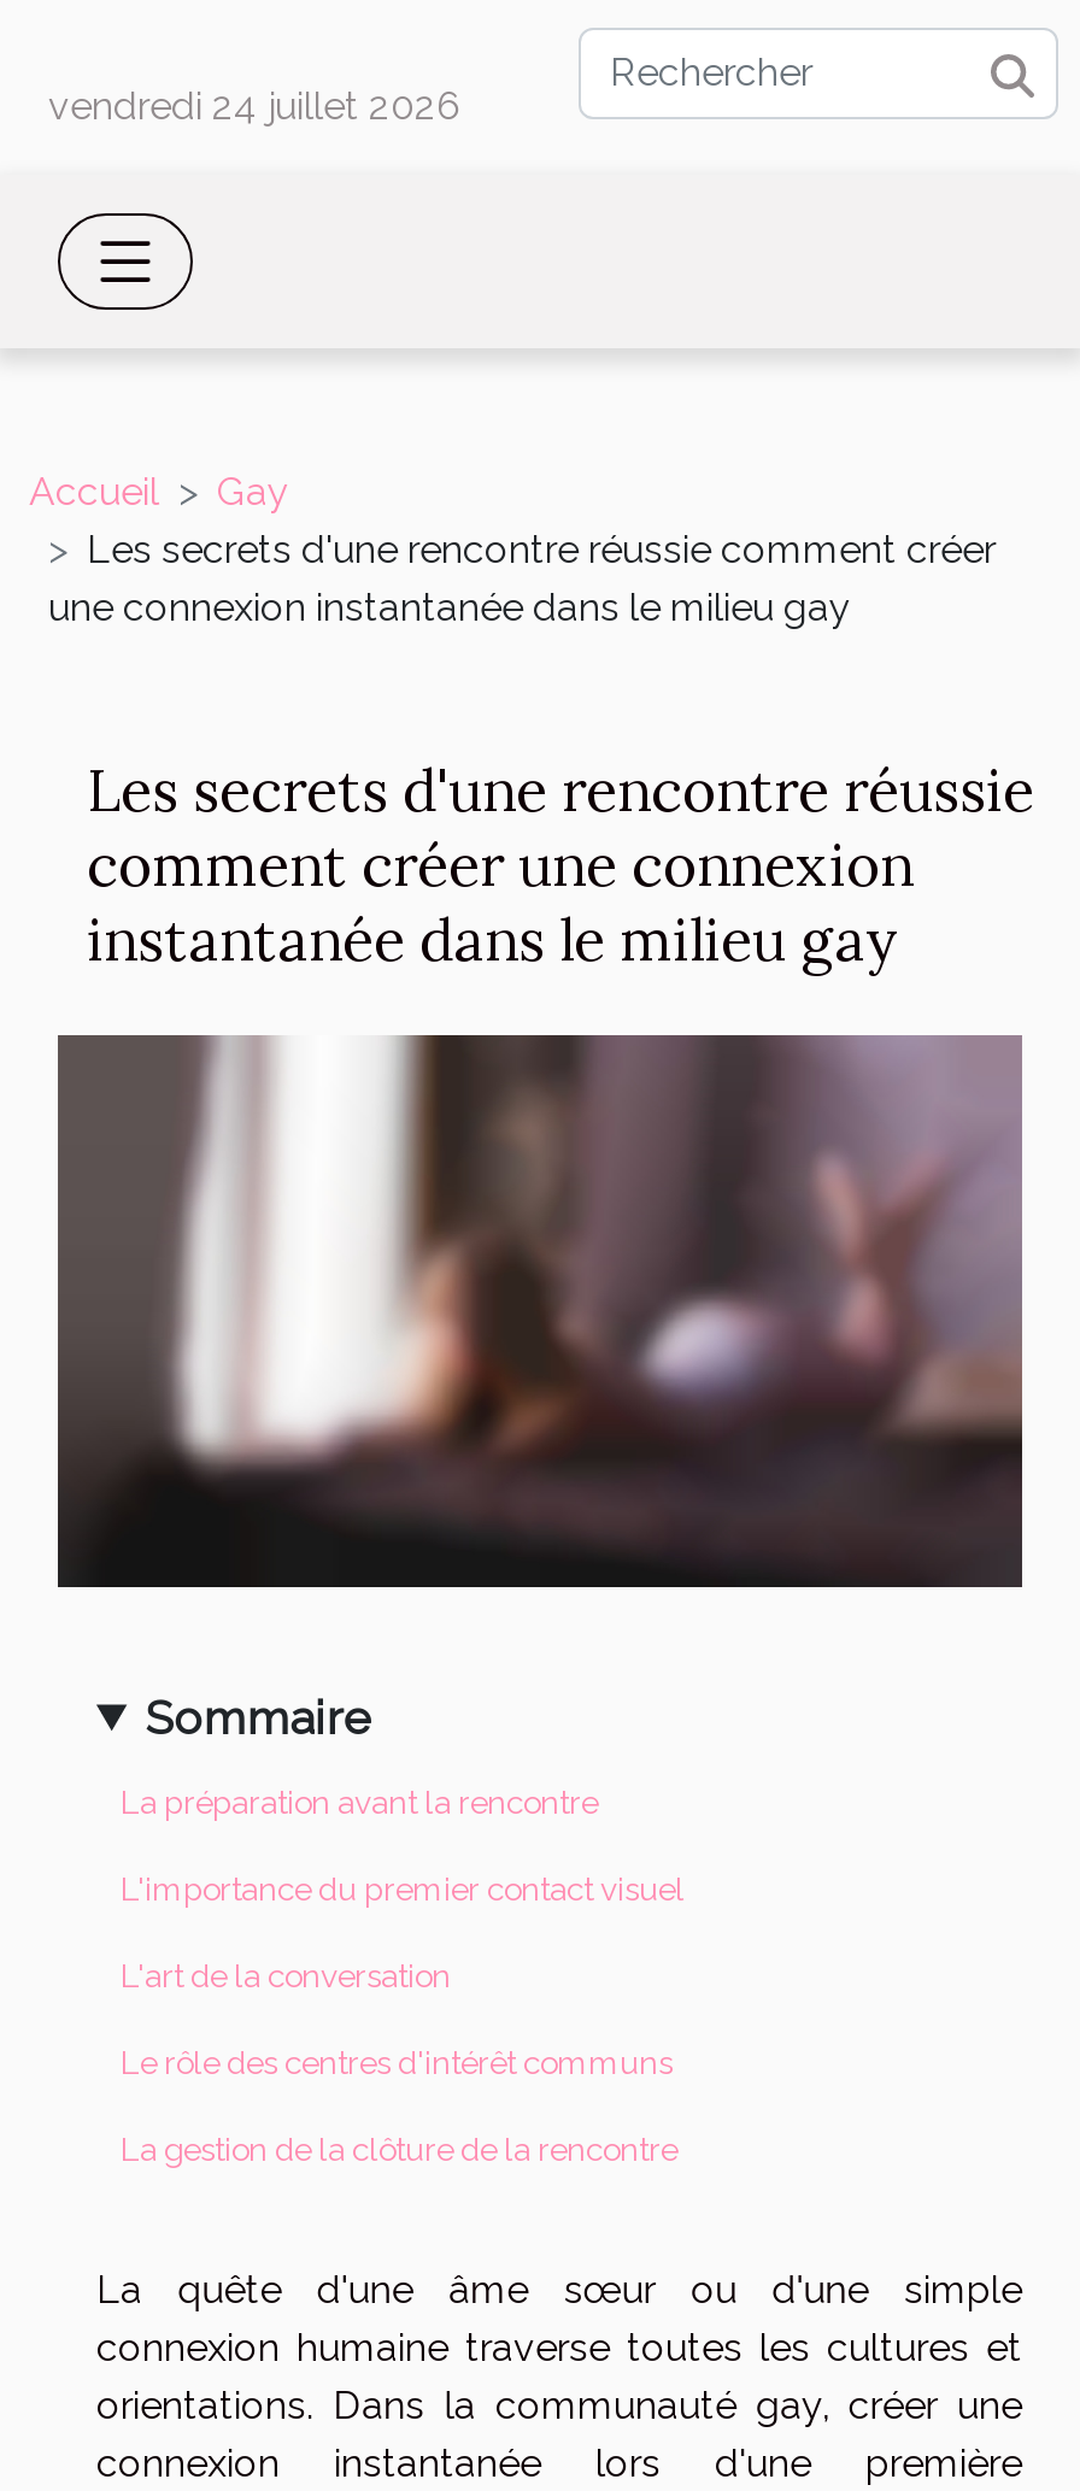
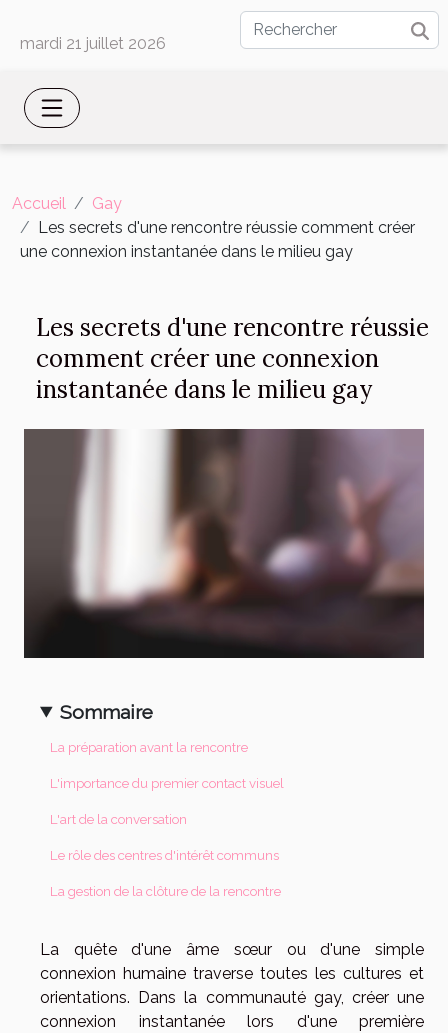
- vendredi 24 juillet 2026
+ mardi 21 juillet 2026
